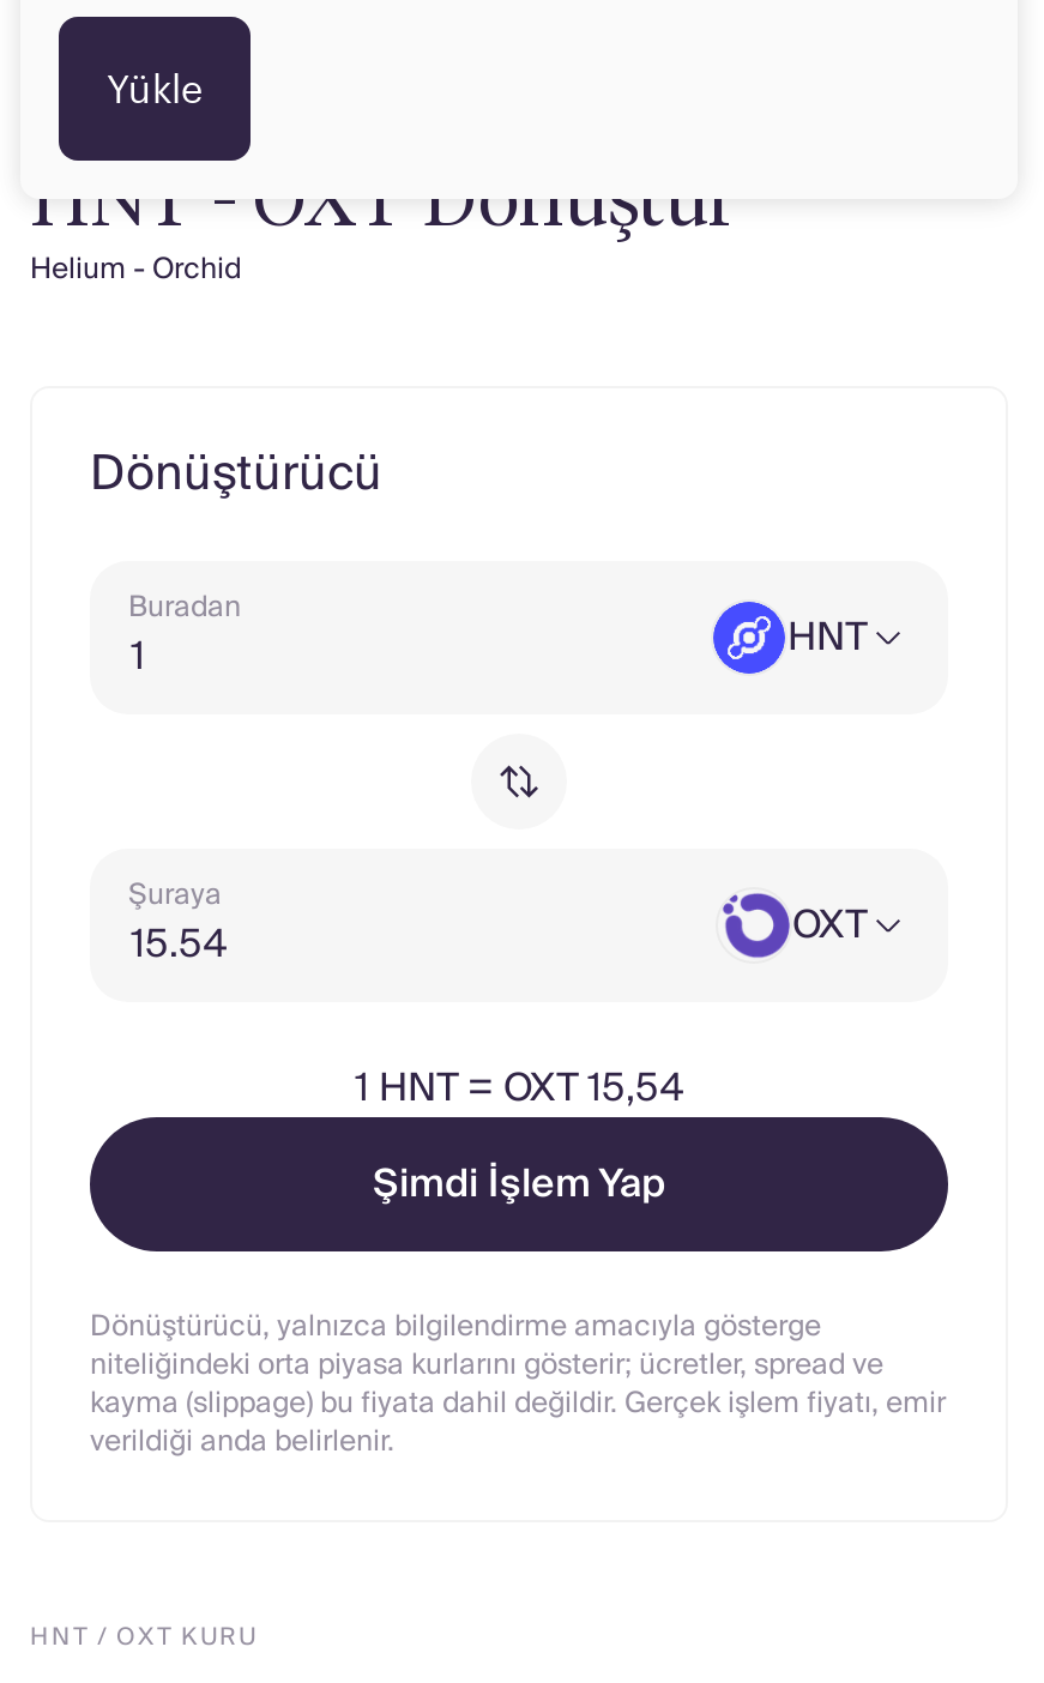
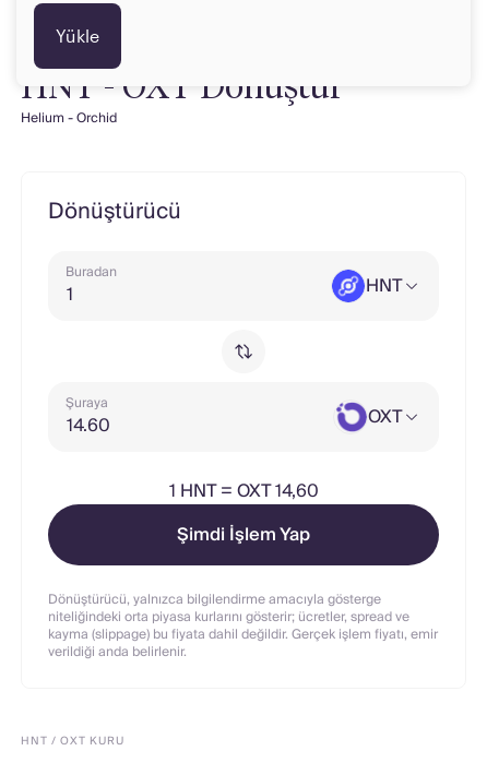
- 1 HNT= OXT 15,54
+ 1 HNT= OXT 14,60
